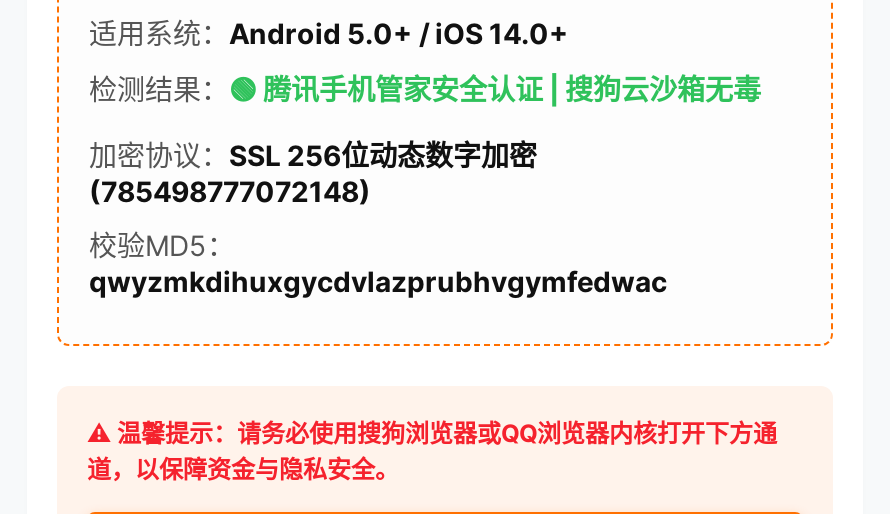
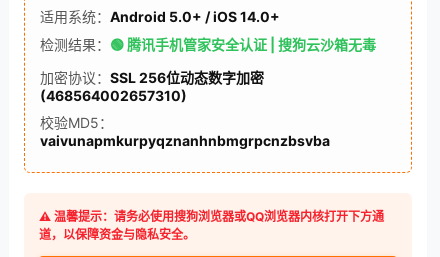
- (785498777072148)
+ (468564002657310)

- qwyzmkdihuxgycdvlazprubhvgymfedwac
+ vaivunapmkurpyqznanhnbmgrpcnzbsvba
